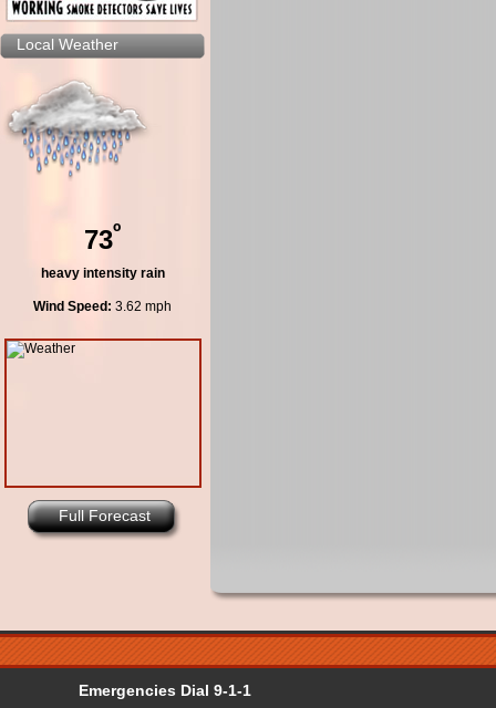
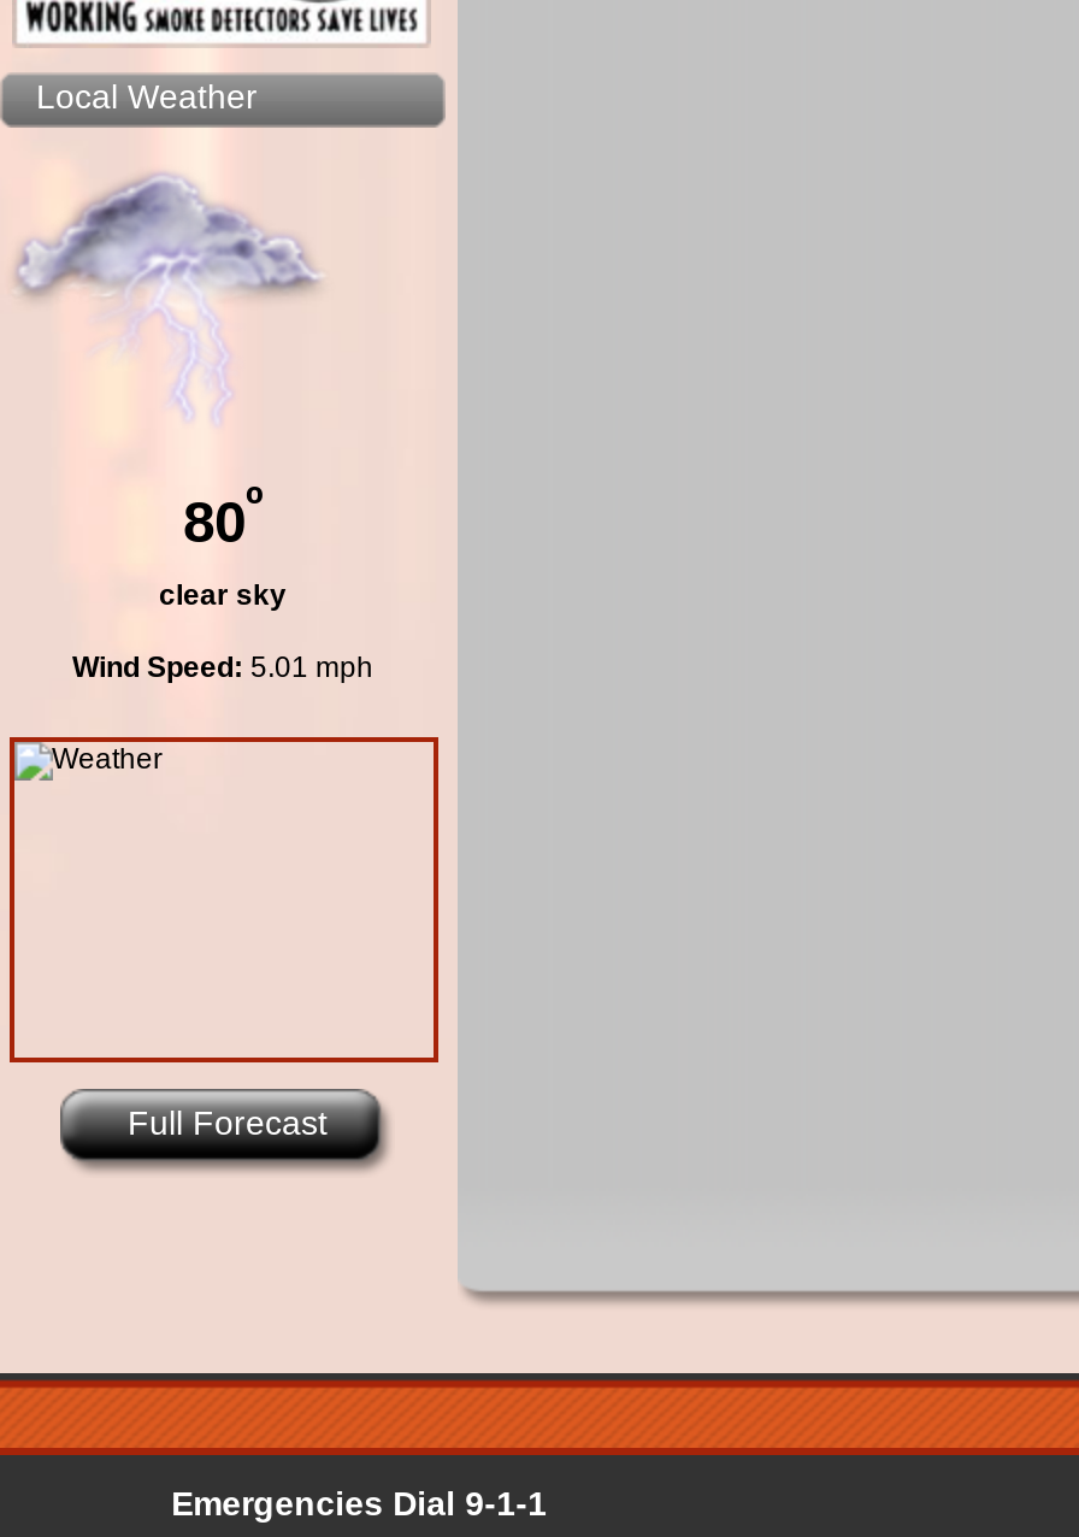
- [image]
- 73º
- heavy intensity rain
+ [image]
+ 80º
+ clear sky

- Wind Speed: 3.62 mph
+ Wind Speed: 5.01 mph
